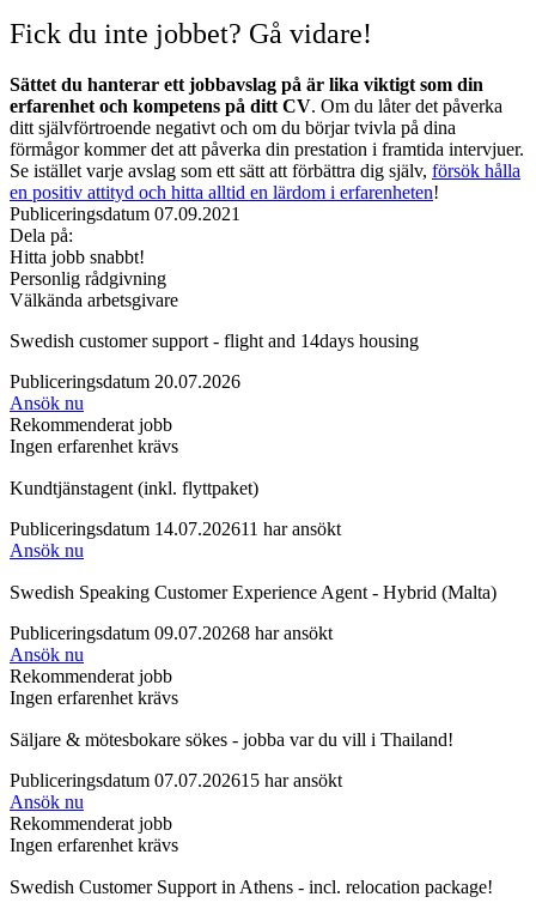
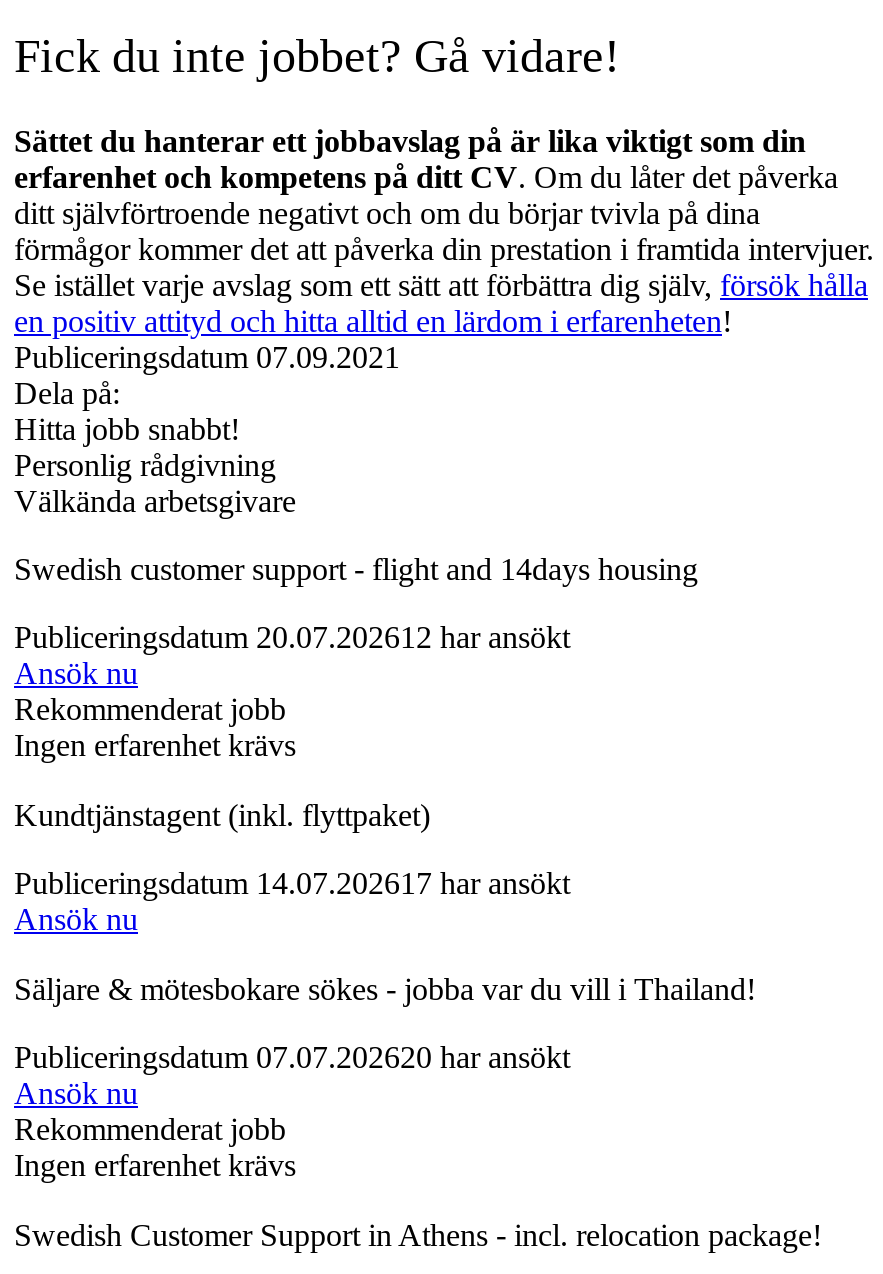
- Publiceringsdatum 20.07.2026
+ Publiceringsdatum 20.07.202612 har ansökt

- Publiceringsdatum 14.07.202611 har ansökt
+ Publiceringsdatum 14.07.202617 har ansökt

- Swedish Speaking Customer Experience Agent - Hybrid (Malta)
- Publiceringsdatum 09.07.20268 har ansökt
- Ansök nu
- Rekommenderat jobb
- Ingen erfarenhet krävs

- Publiceringsdatum 07.07.202615 har ansökt
+ Publiceringsdatum 07.07.202620 har ansökt
